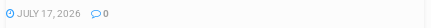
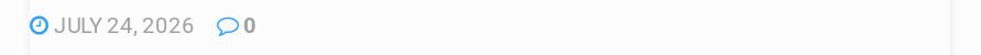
- JULY 17, 2026 0
+ JULY 24, 2026 0
